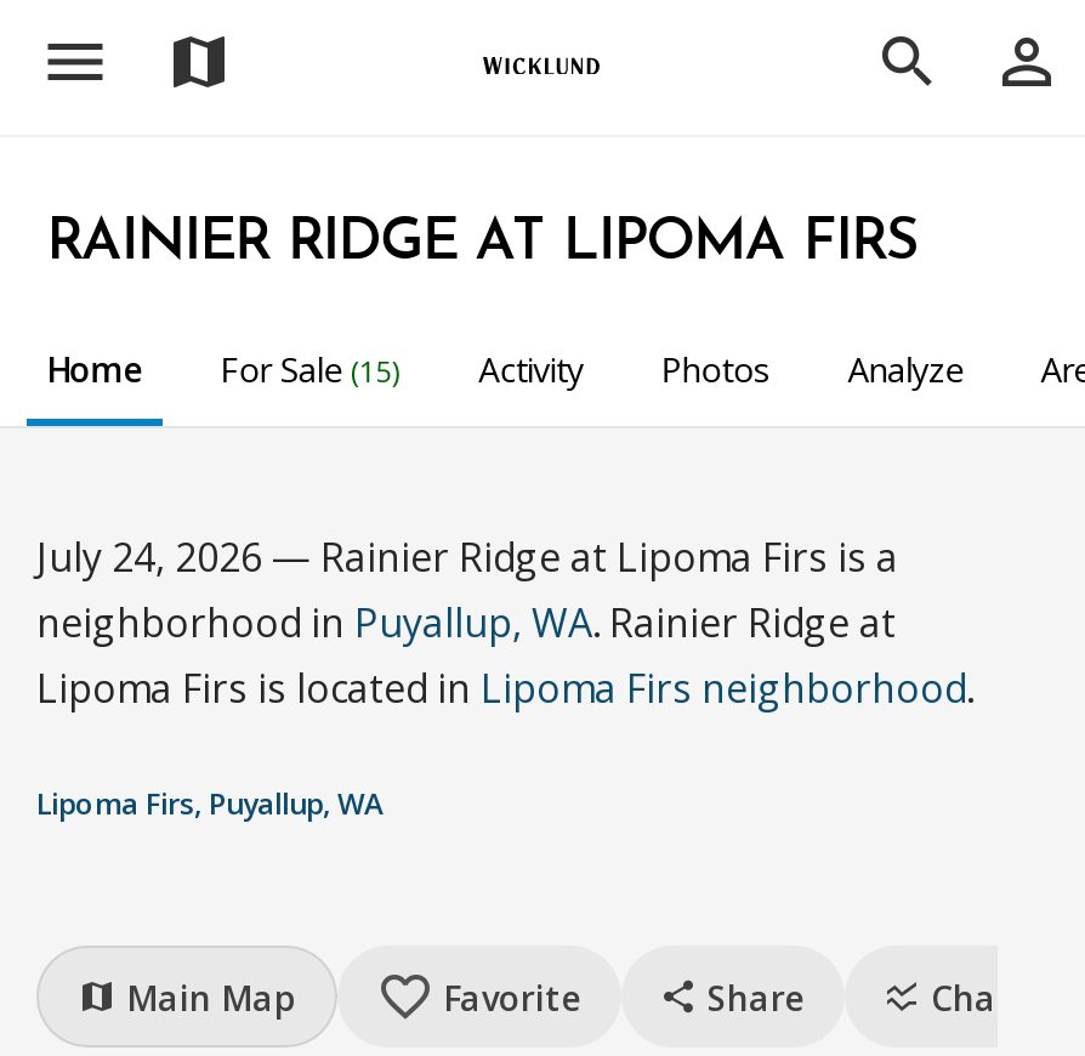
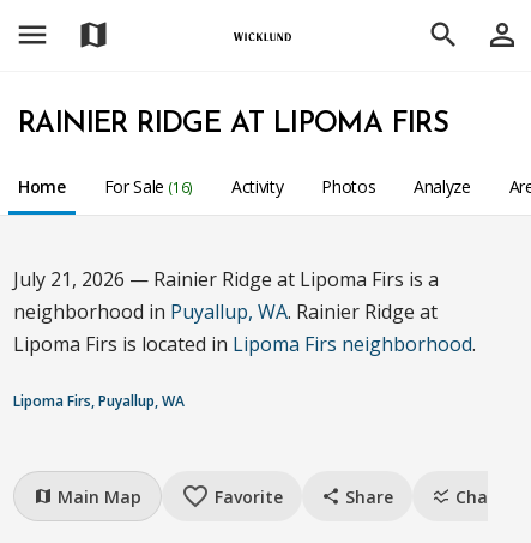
- For Sale (15)
+ For Sale (16)

- July 24, 2026 — Rainier Ridge at Lipoma Firs is a
+ July 21, 2026 — Rainier Ridge at Lipoma Firs is a
